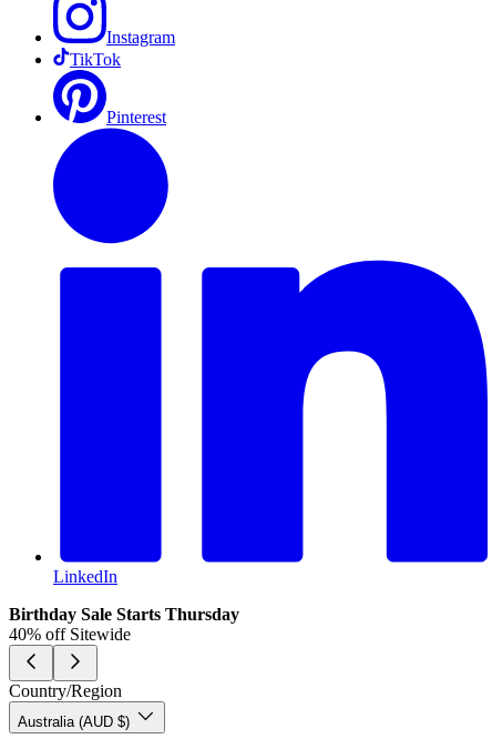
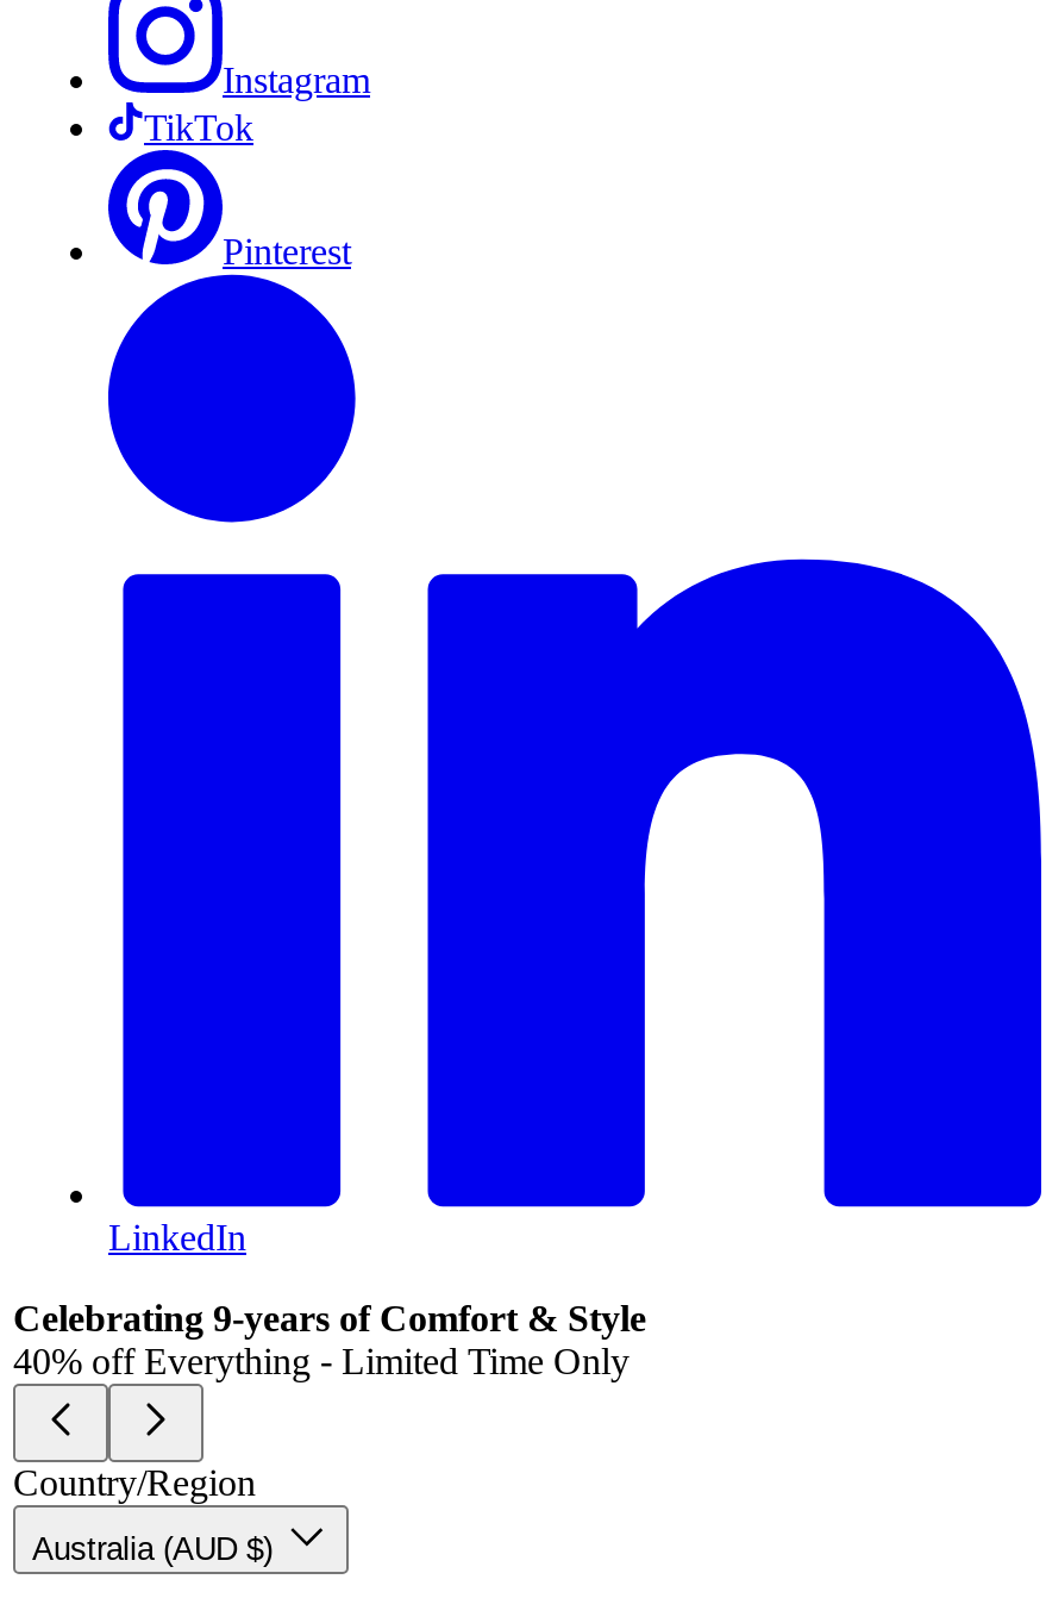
- Birthday Sale Starts Thursday
- 40% off Sitewide
+ Celebrating 9-years of Comfort & Style
+ 40% off Everything - Limited Time Only
